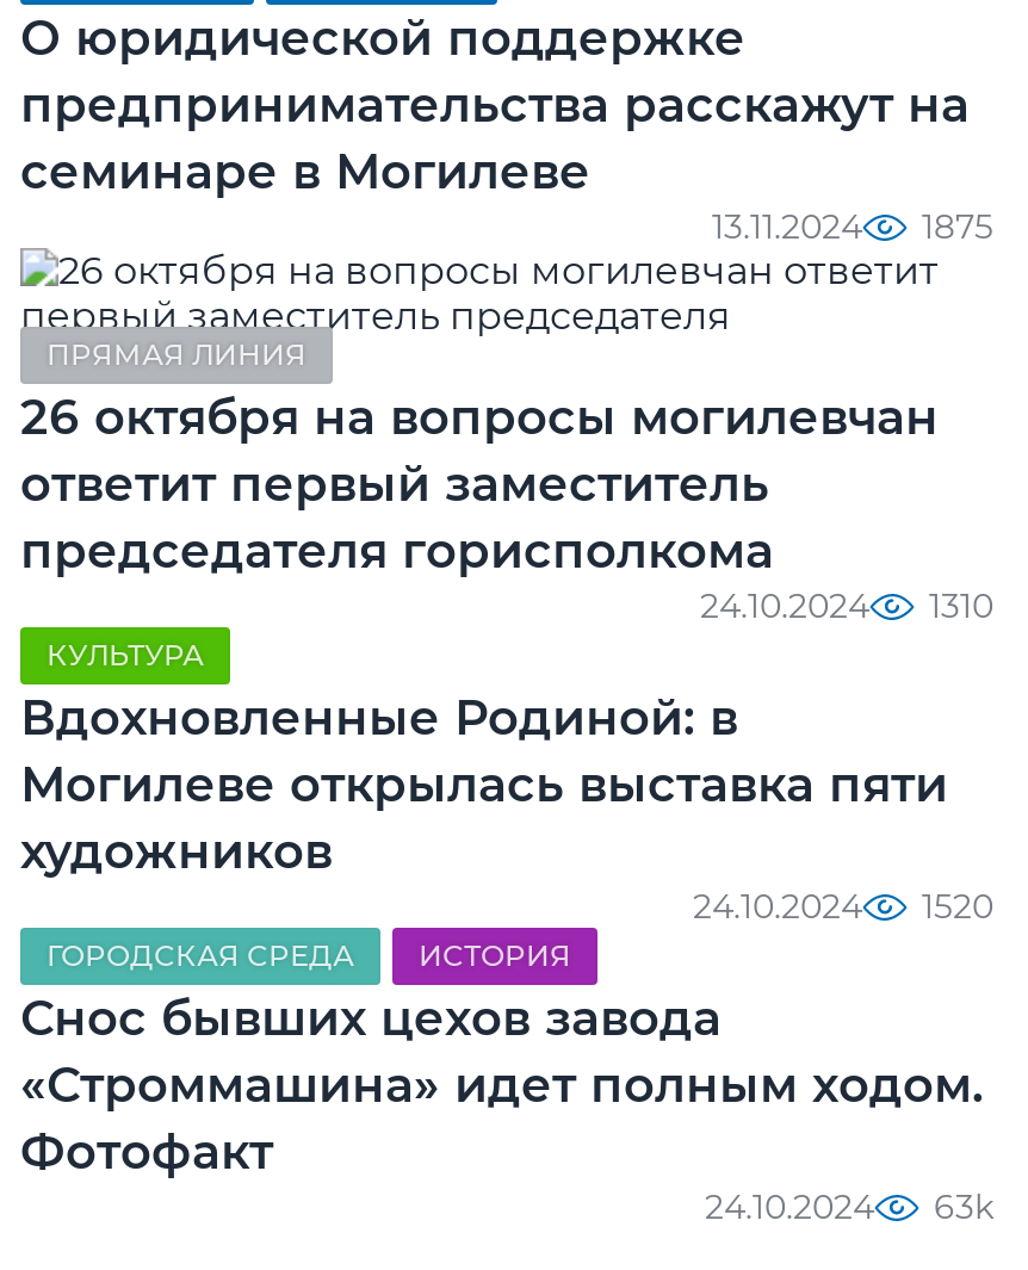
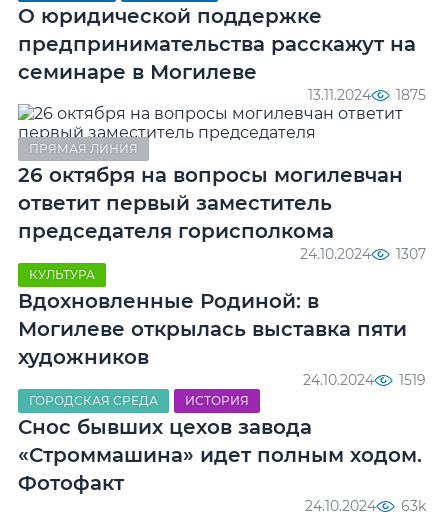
- 24.10.2024 1310
+ 24.10.2024 1307

- 24.10.2024 1520
+ 24.10.2024 1519
